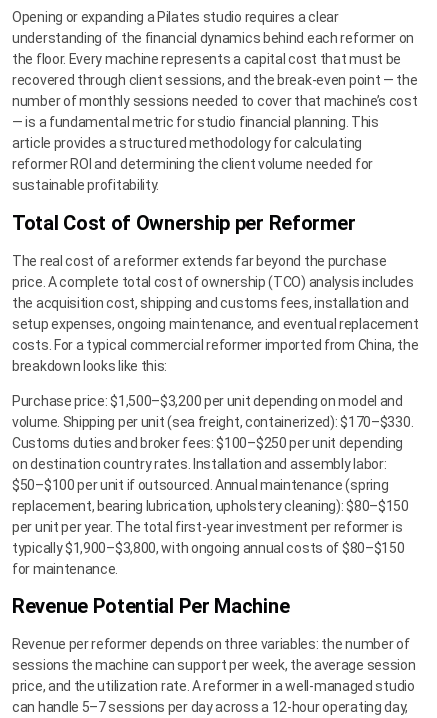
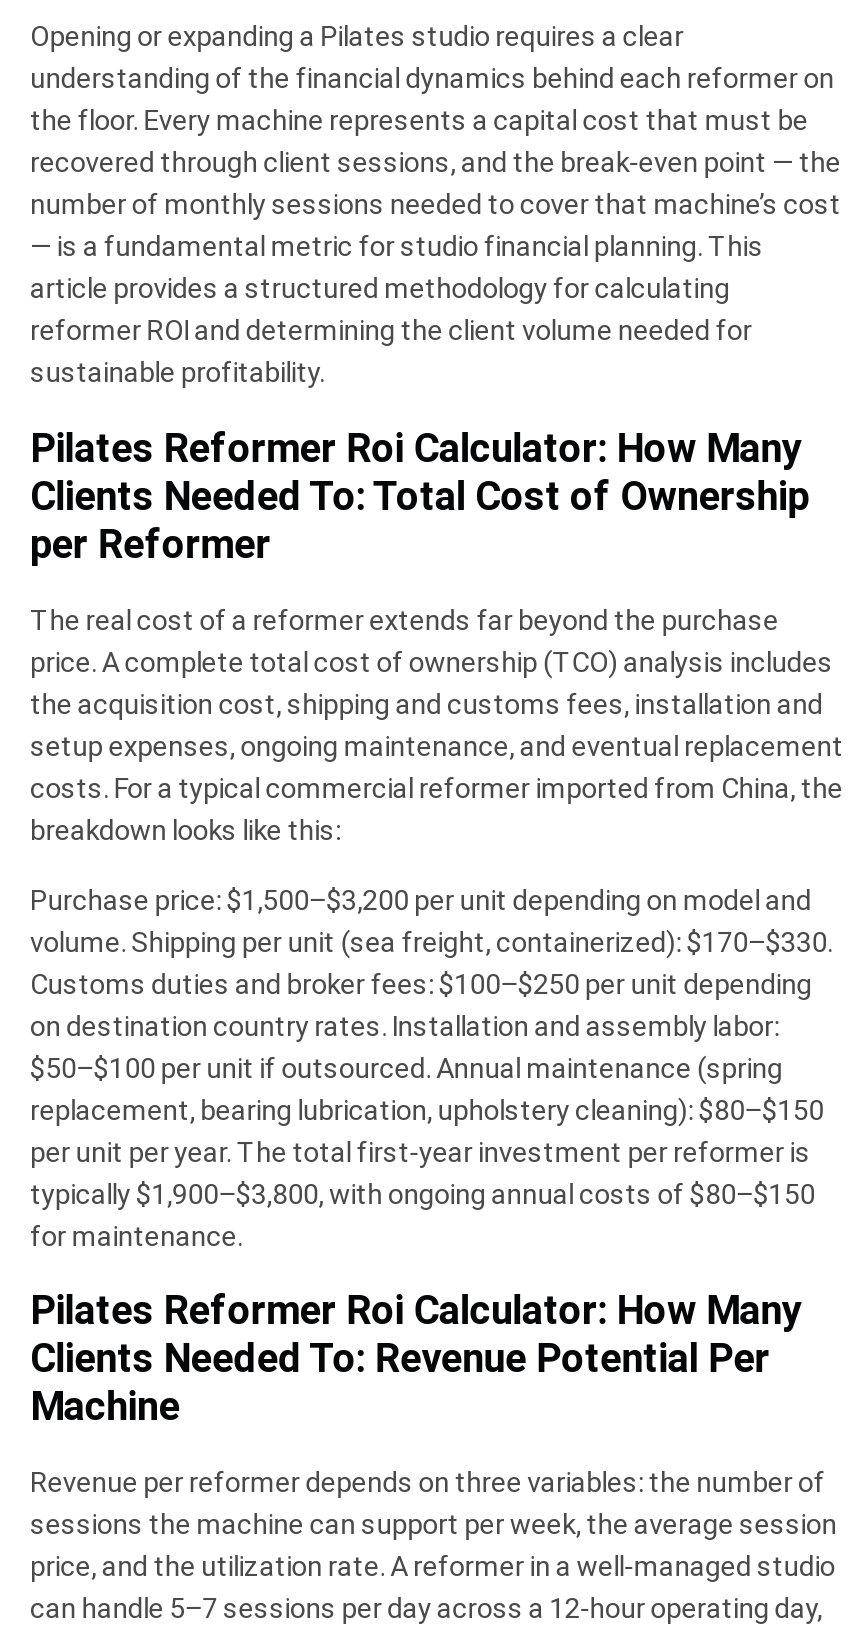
- Total Cost of Ownership per Reformer
+ Pilates Reformer Roi Calculator: How Many
+ Clients Needed To: Total Cost of Ownership
+ per Reformer

- Revenue Potential Per Machine
+ Pilates Reformer Roi Calculator: How Many
+ Clients Needed To: Revenue Potential Per
+ Machine
